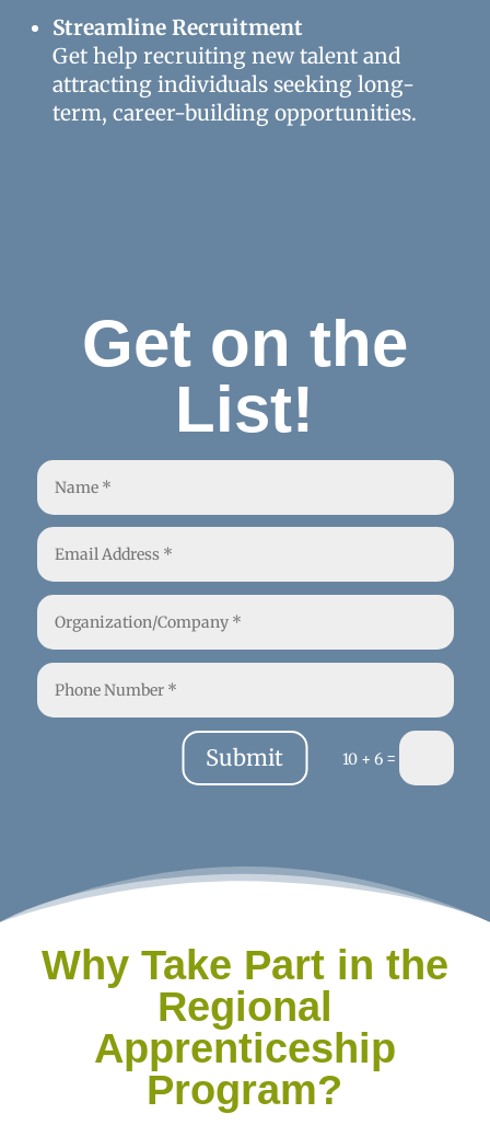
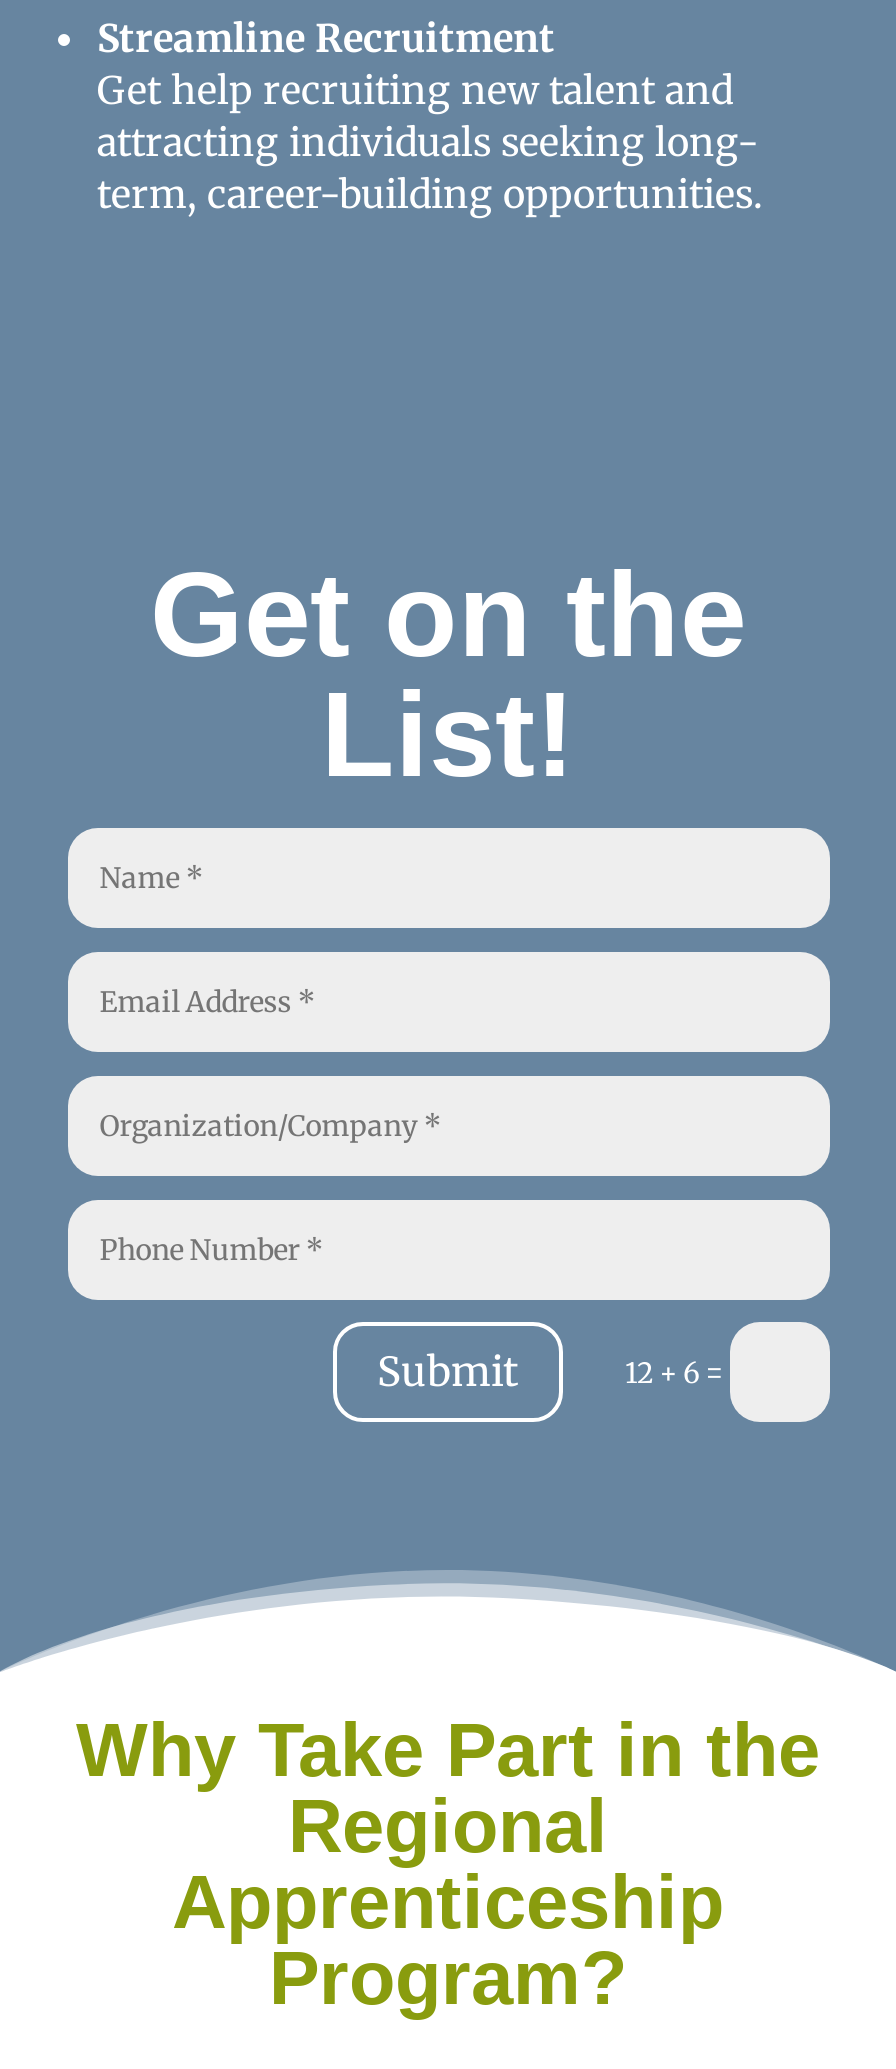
- 10 + 6 =
+ 12 + 6 =
